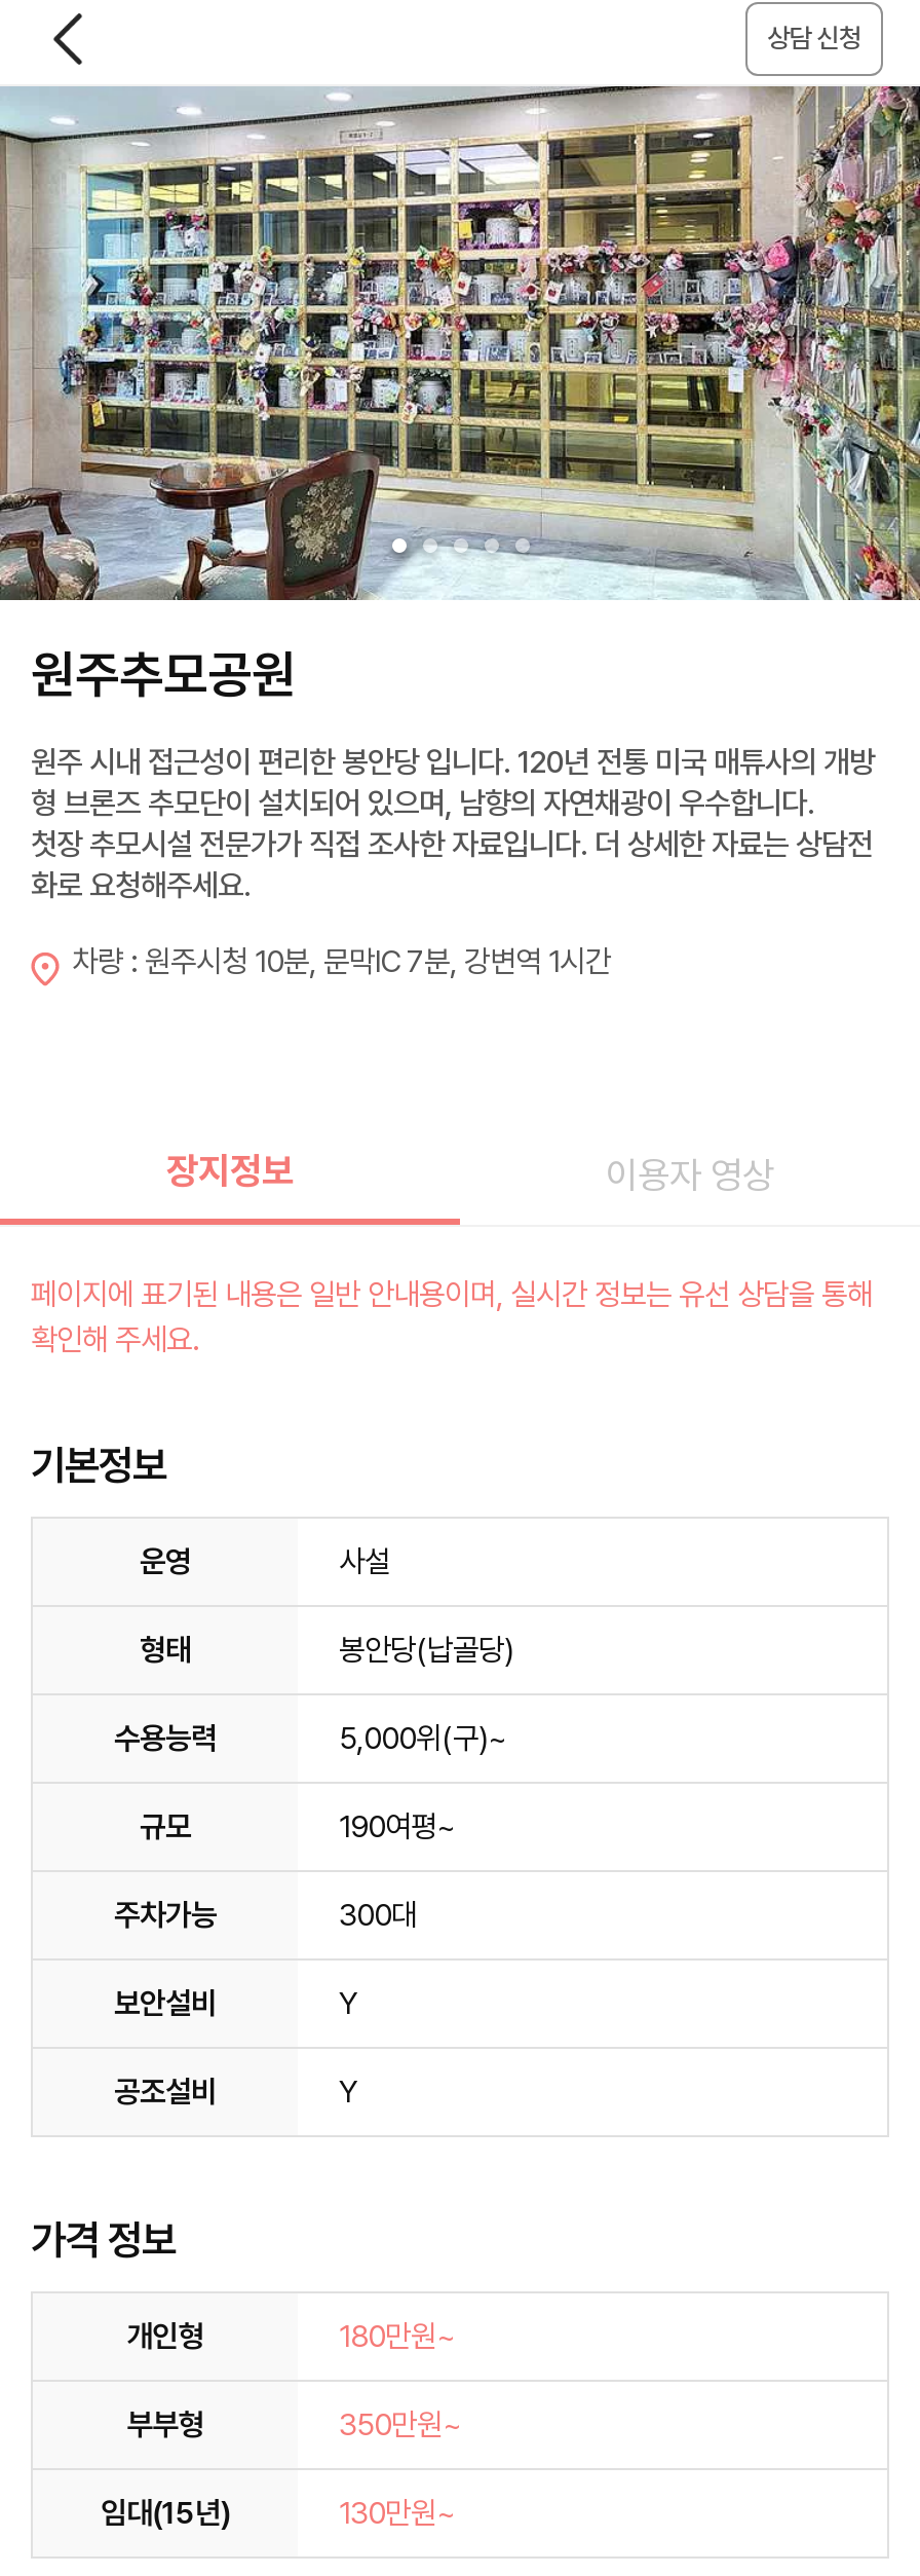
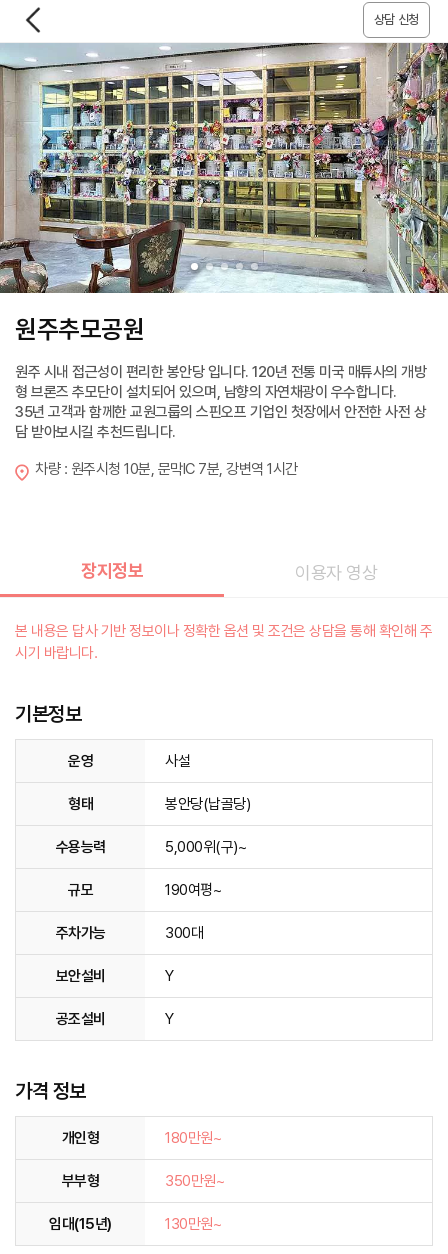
- 첫장 추모시설 전문가가 직접 조사한 자료입니다. 더 상세한 자료는 상담전
- 화로 요청해주세요.
+ 35년 고객과 함께한 교원그룹의 스핀오프 기업인 첫장에서 안전한 사전 상
+ 담 받아보시길 추천드립니다.

- 페이지에 표기된 내용은 일반 안내용이며, 실시간 정보는 유선 상담을 통해
- 확인해 주세요.
+ 본 내용은 답사 기반 정보이나 정확한 옵션 및 조건은 상담을 통해 확인해 주
+ 시기 바랍니다.
